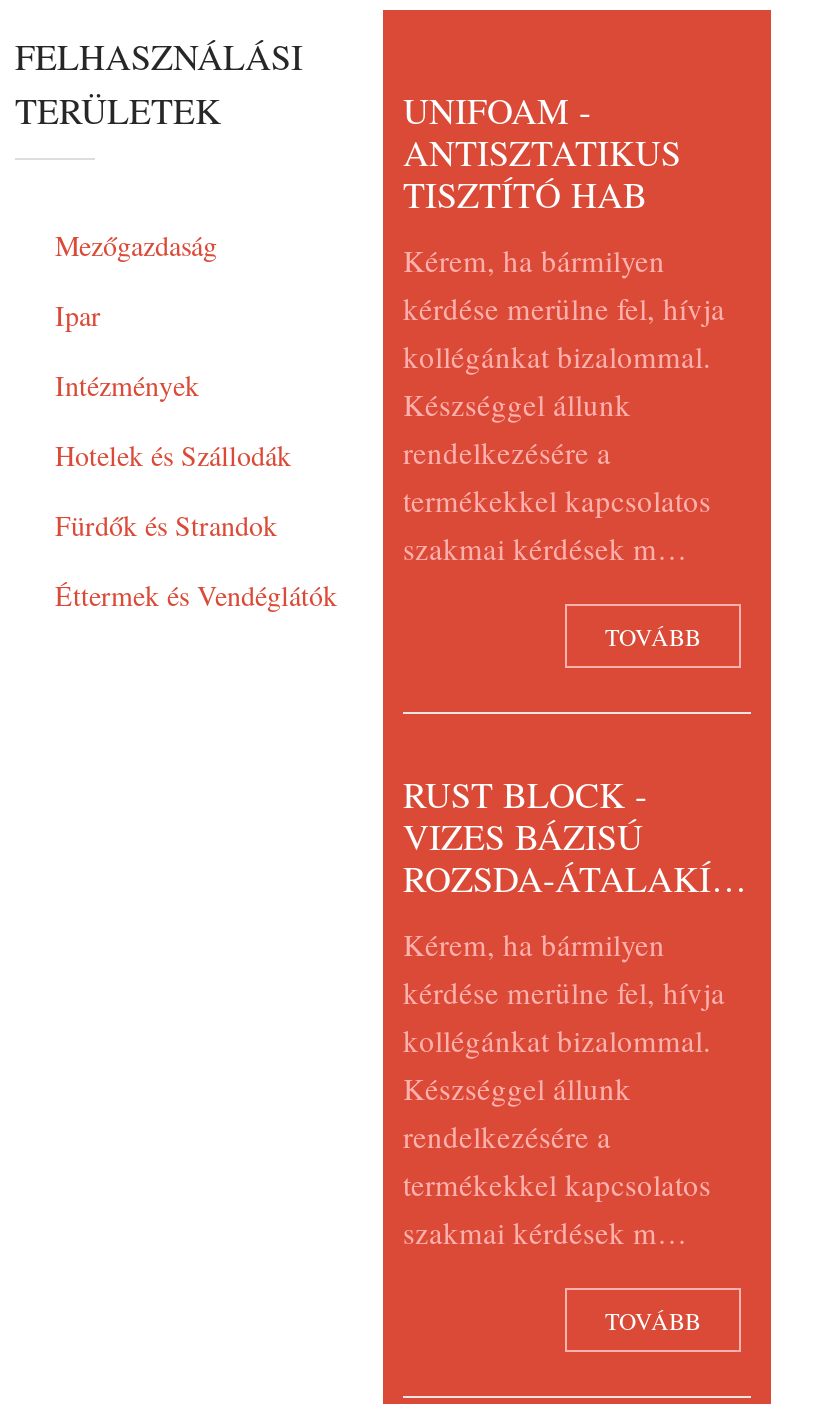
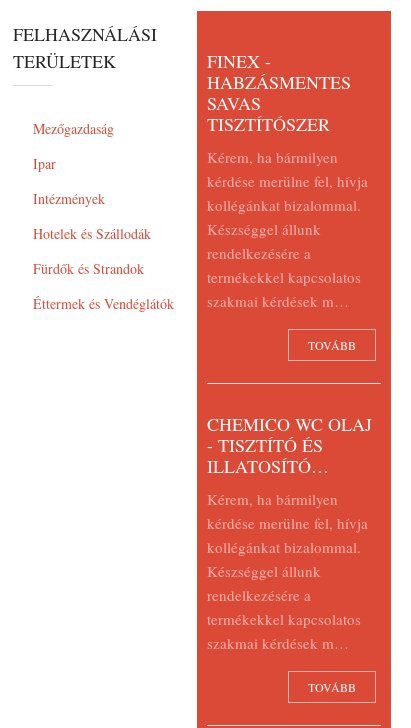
- UNIFOAM -
- ANTISZTATIKUS
- TISZTÍTÓ HAB
+ FINEX -
+ HABZÁSMENTES
+ SAVAS
+ TISZTÍTÓSZER

- RUST BLOCK -
- VIZES BÁZISÚ
- ROZSDA-ÁTALAKÍ…
+ CHEMICO WC OLAJ
+ - TISZTÍTÓ ÉS
+ ILLATOSÍTÓ…
